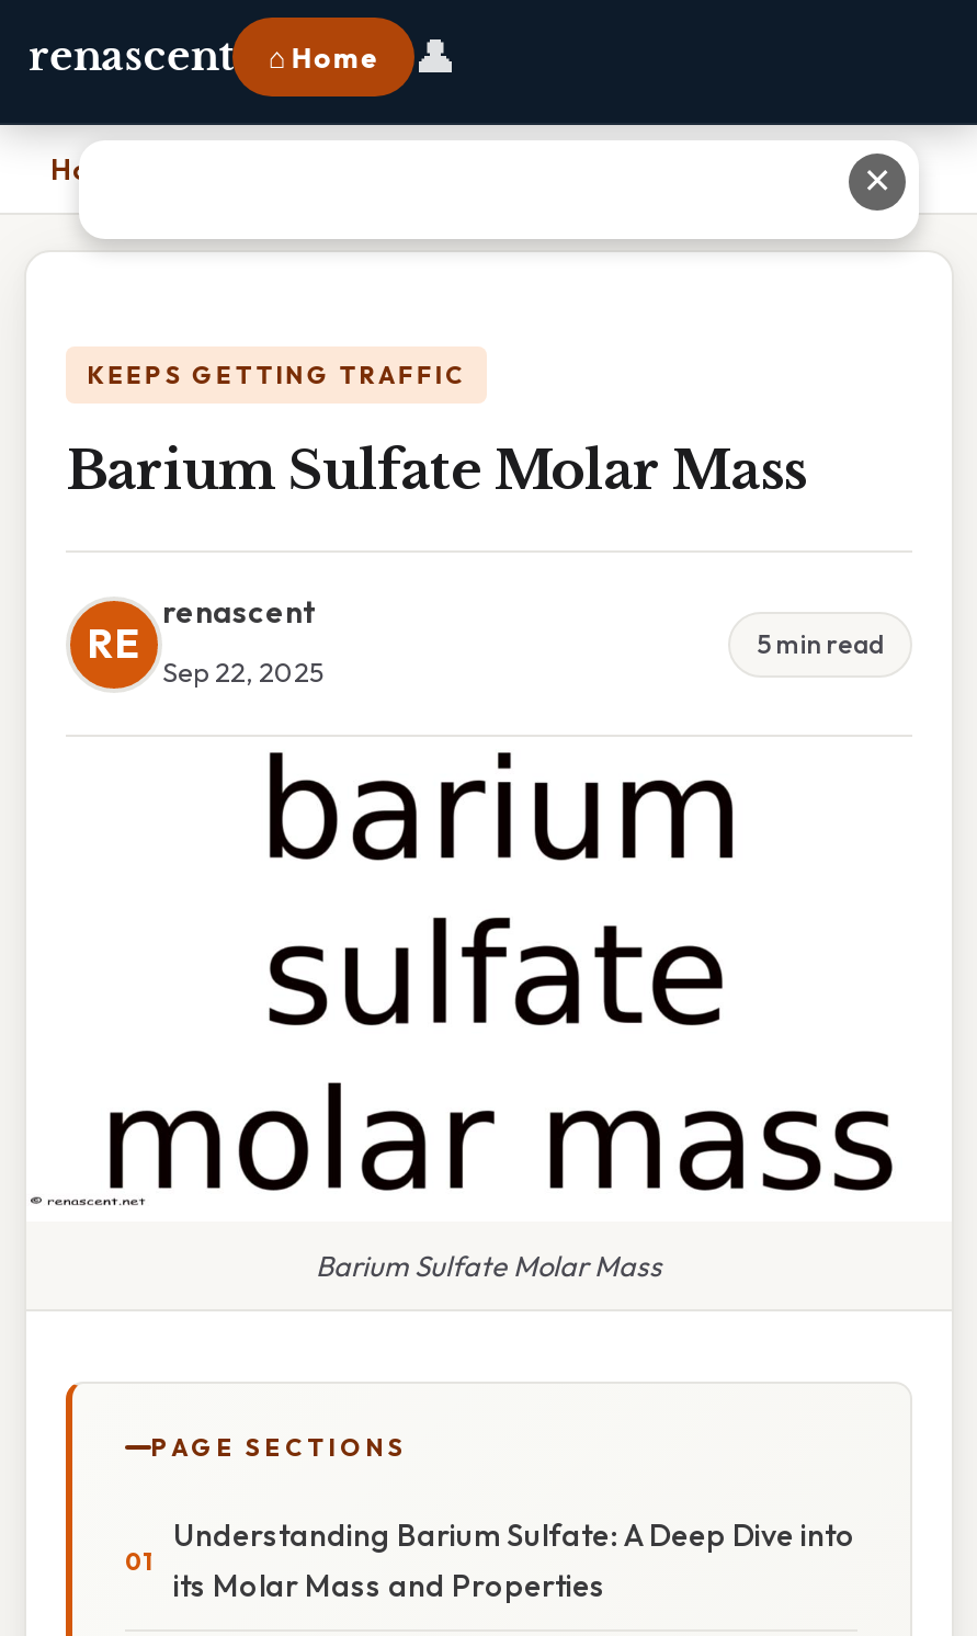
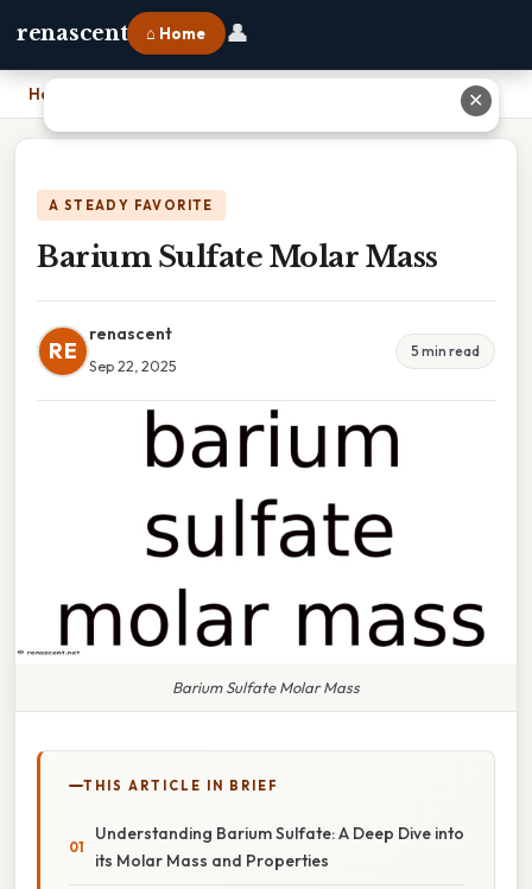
- KEEPS GETTING TRAFFIC
+ A STEADY FAVORITE

- PAGE SECTIONS
+ THIS ARTICLE IN BRIEF
